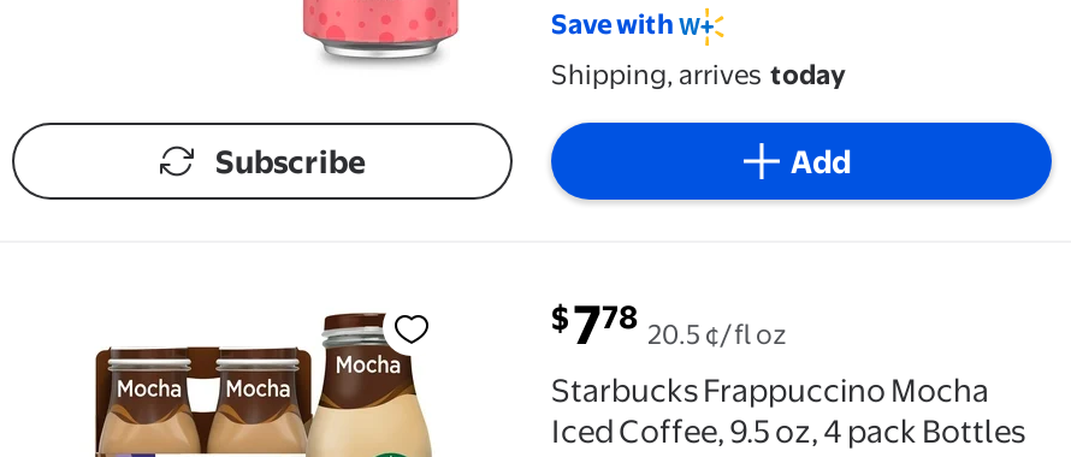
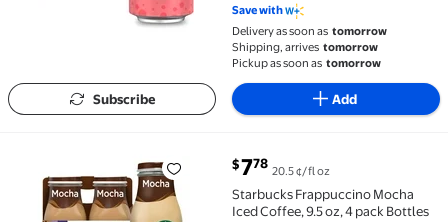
- Shipping, arrives today
+ Delivery as soon as tomorrow
+ Shipping, arrives tomorrow
+ Pickup as soon as tomorrow
